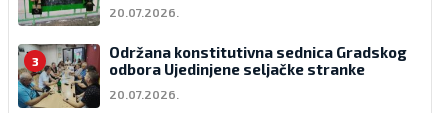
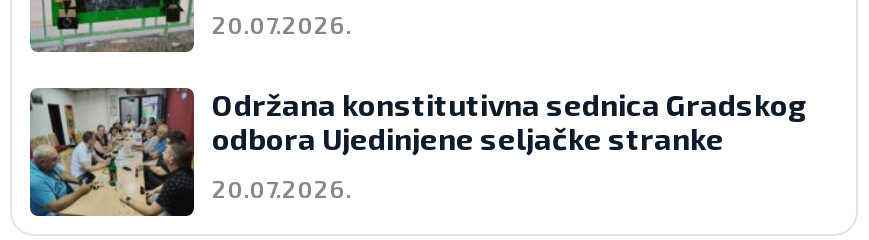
- 3
